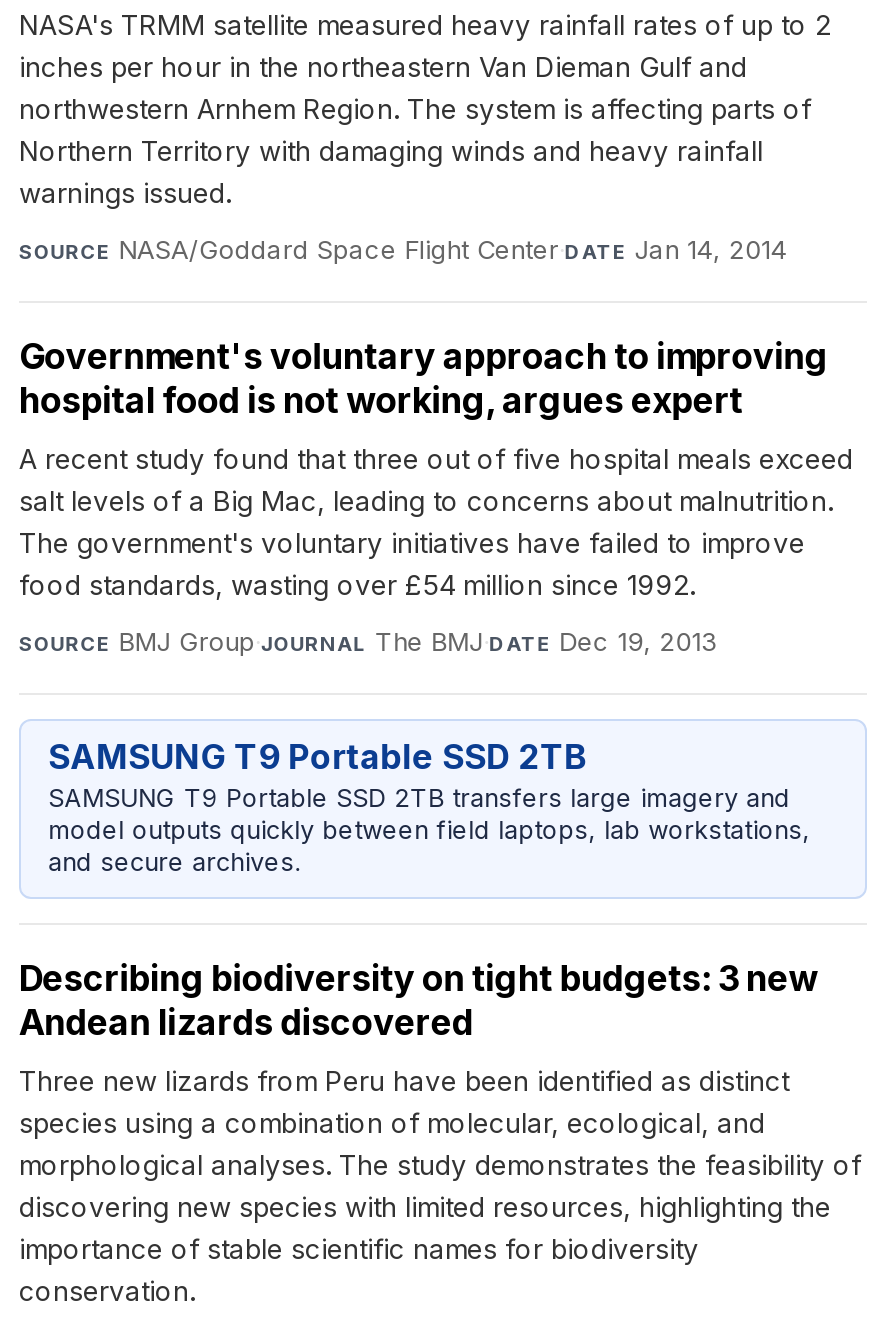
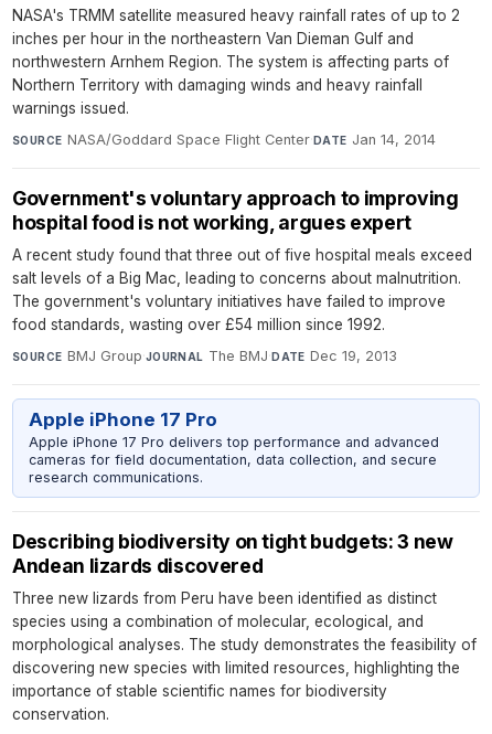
- SAMSUNG T9 Portable SSD 2TB
- SAMSUNG T9 Portable SSD 2TB transfers large imagery and
- model outputs quickly between field laptops, lab workstations,
- and secure archives.
+ Apple iPhone 17 Pro
+ Apple iPhone 17 Pro delivers top performance and advanced
+ cameras for field documentation, data collection, and secure
+ research communications.
